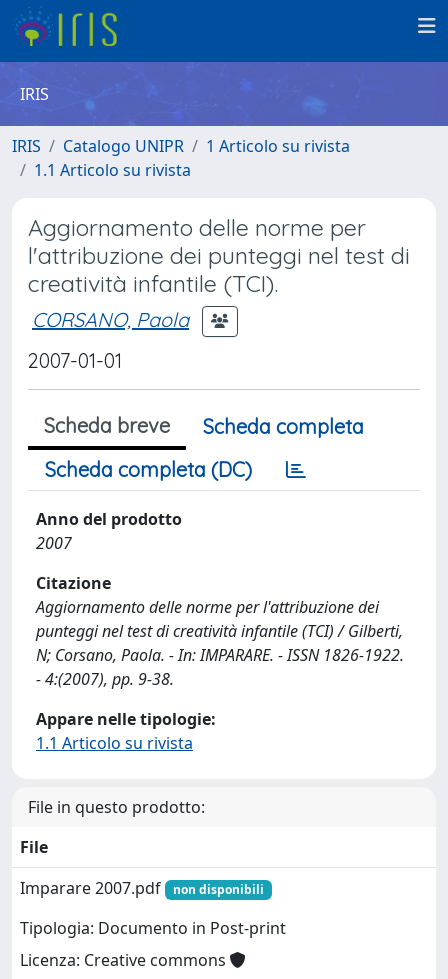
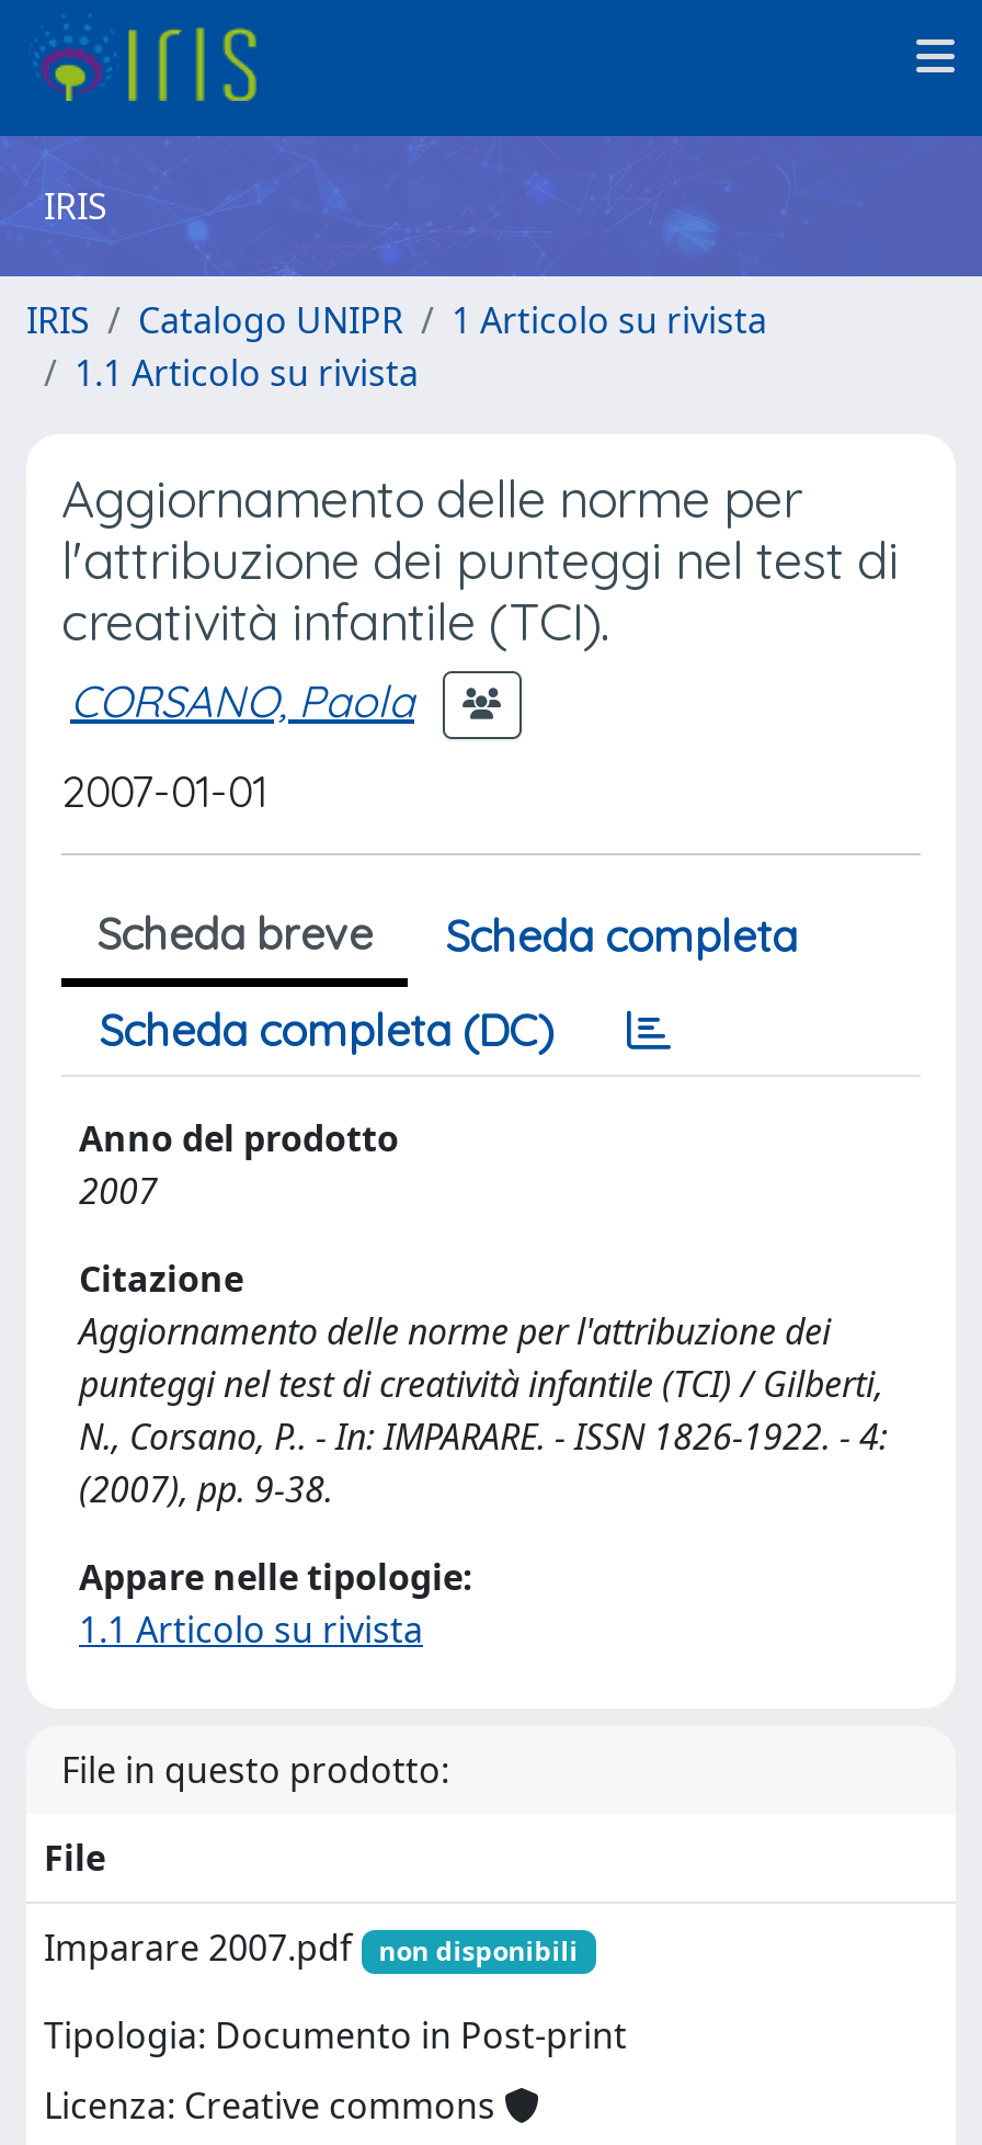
- N; Corsano, Paola. - In: IMPARARE. - ISSN 1826-1922.
- - 4:(2007), pp. 9-38.
+ N., Corsano, P.. - In: IMPARARE. - ISSN 1826-1922. - 4:
+ (2007), pp. 9-38.
